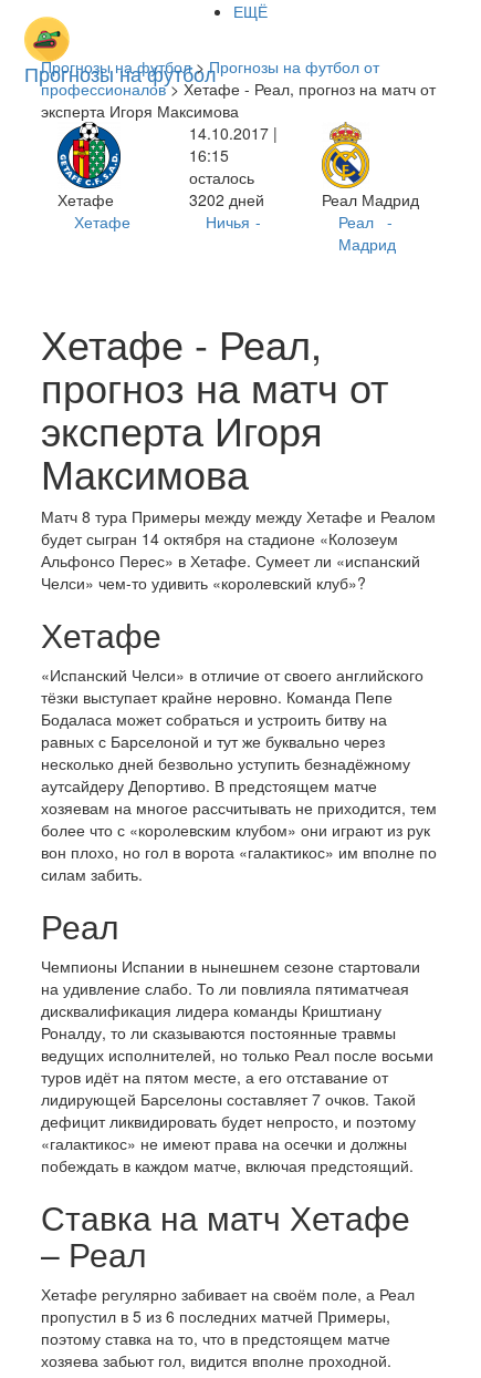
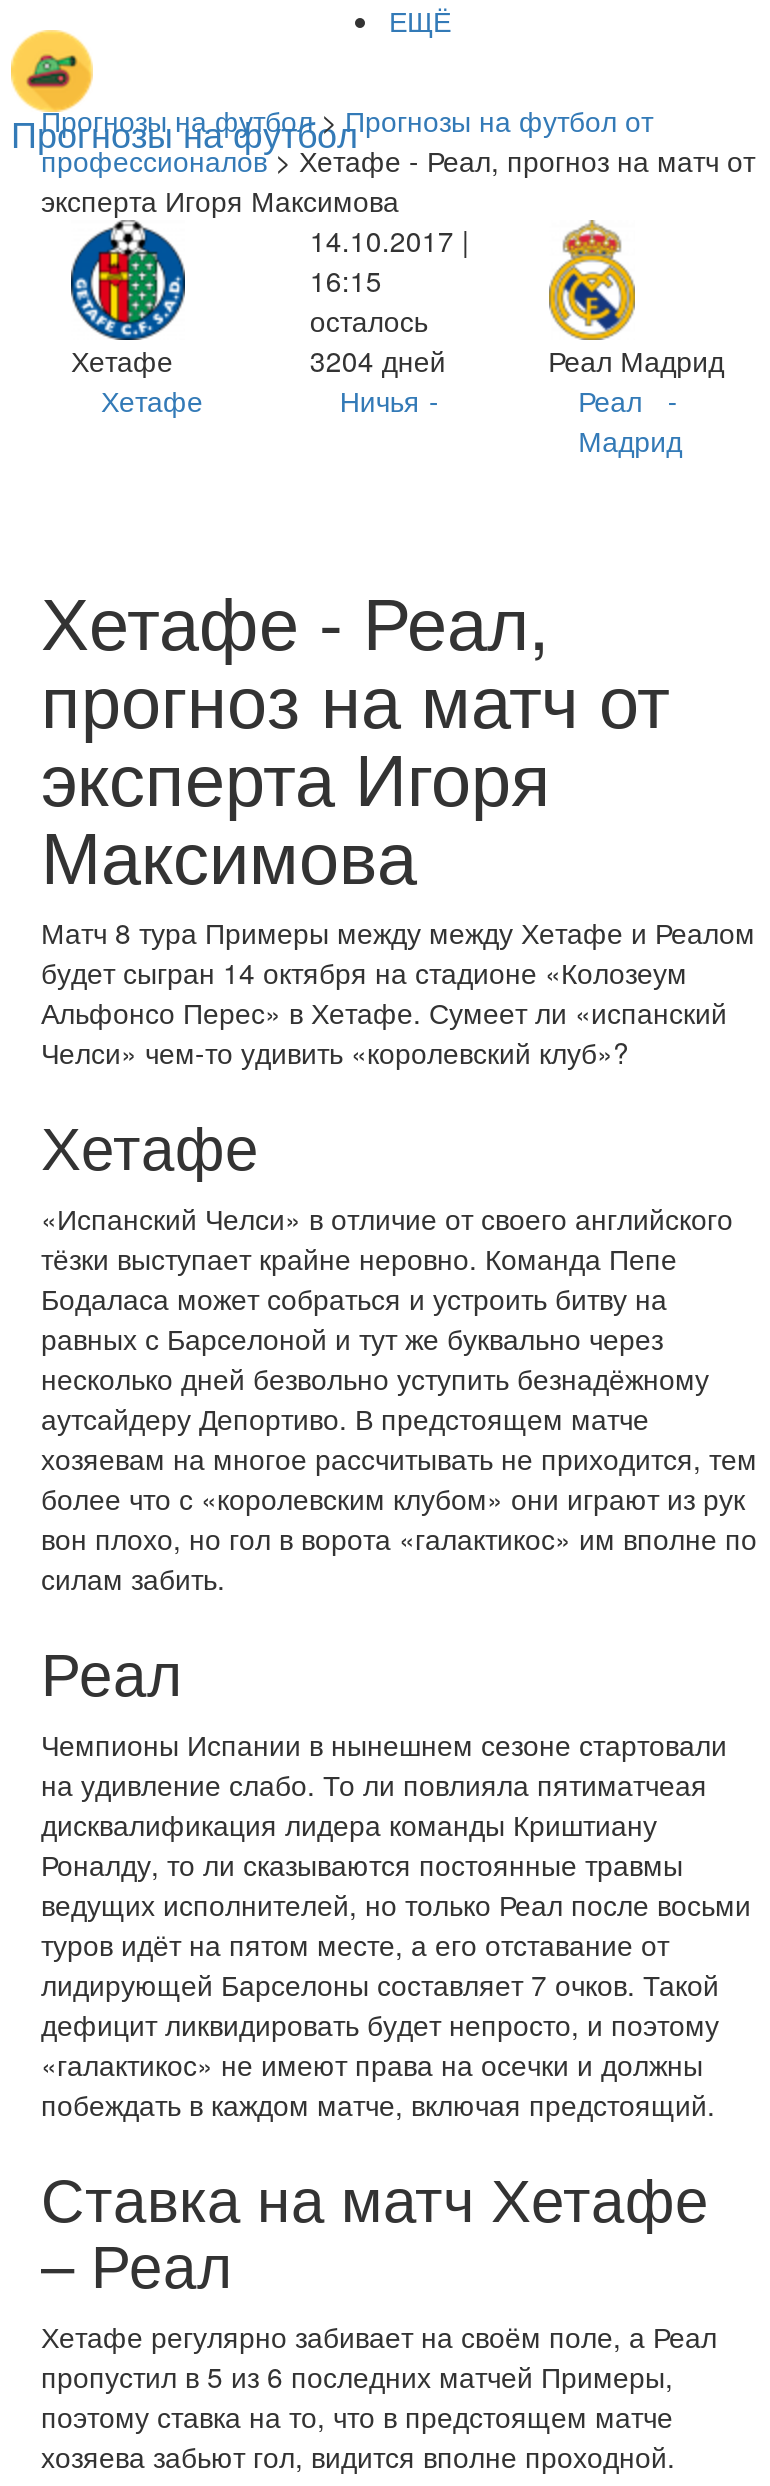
- 3202 дней
+ 3204 дней
